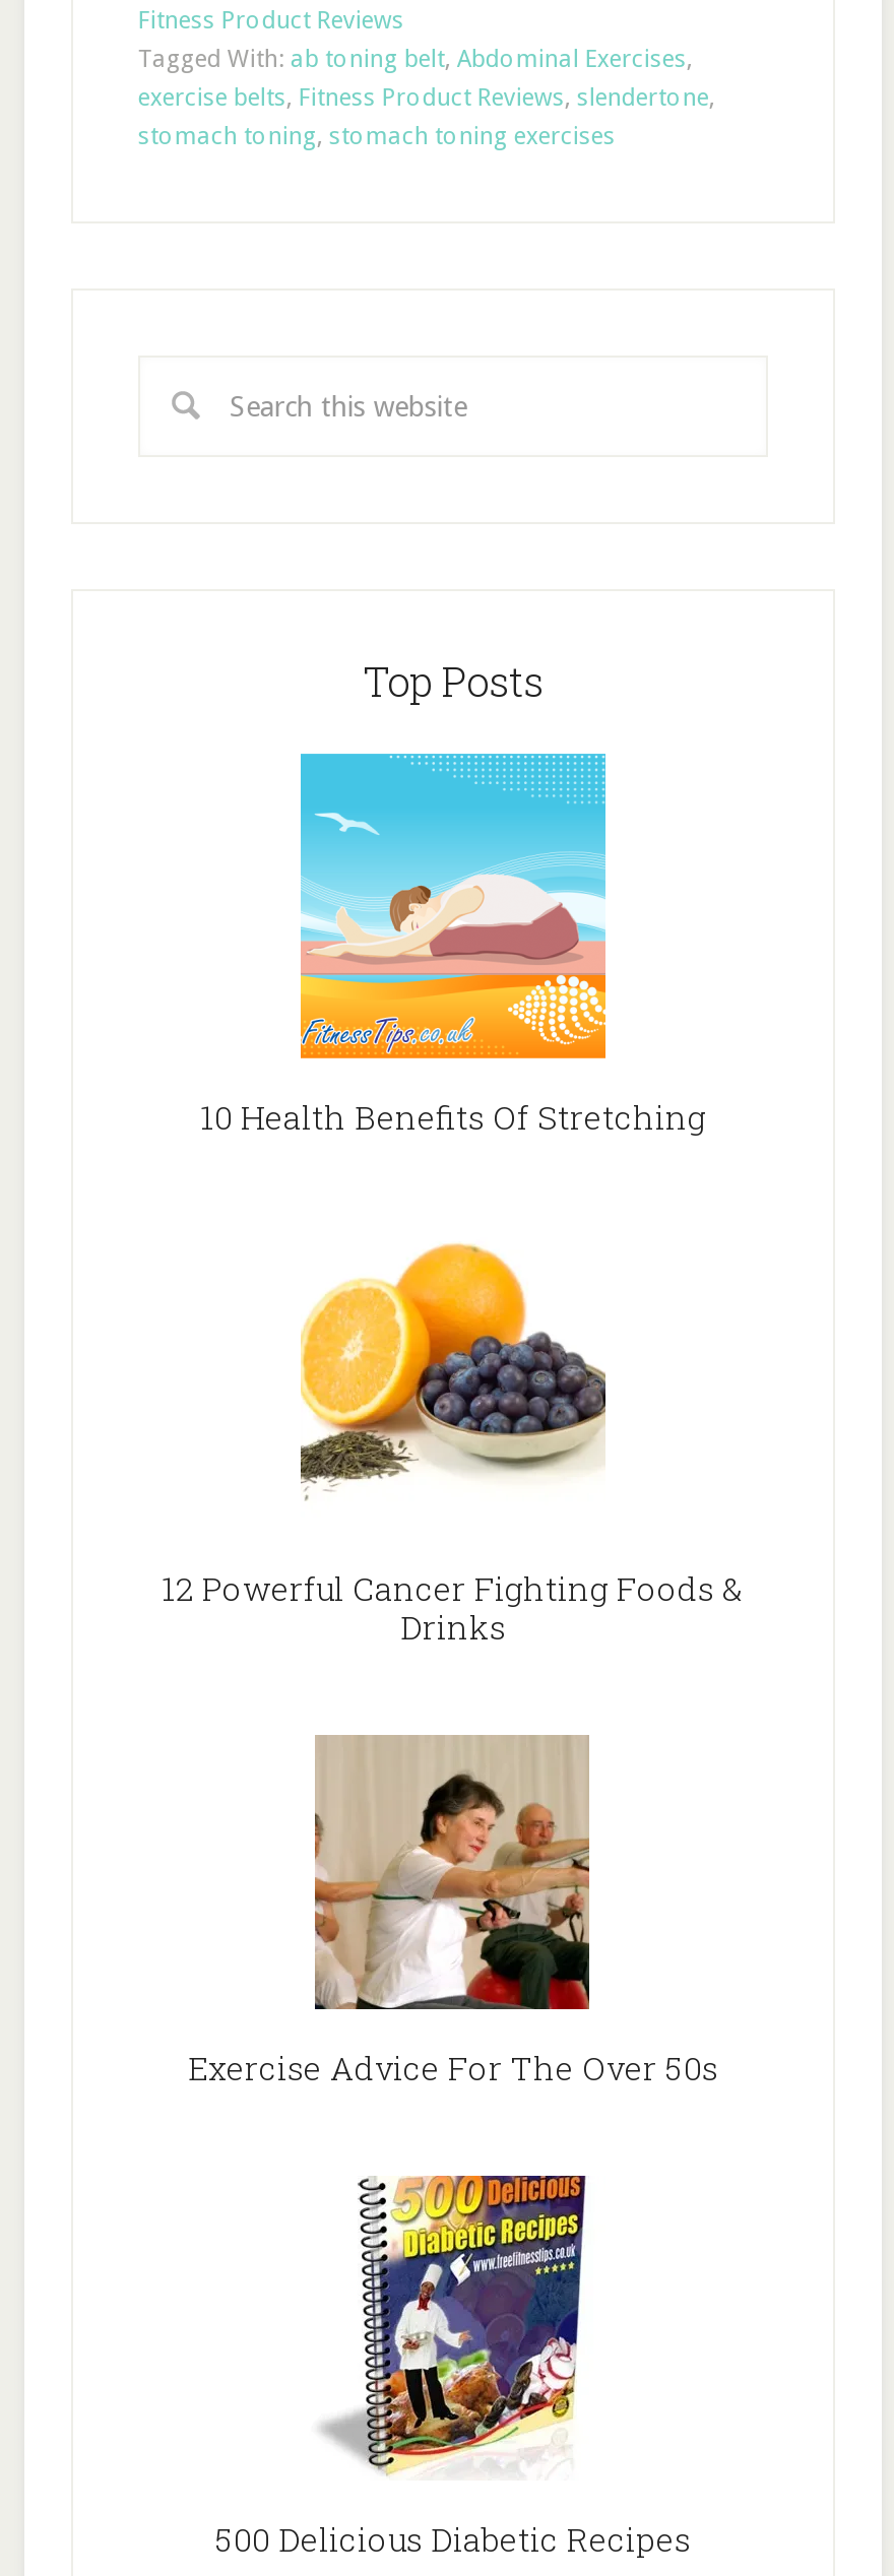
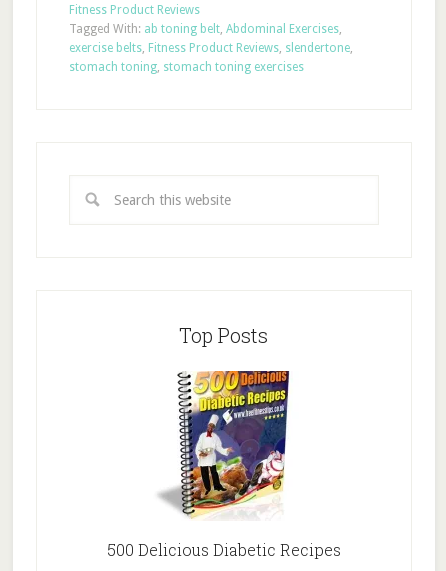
- [image]
- 10 Health Benefits Of Stretching

- [image]
- 12 Powerful Cancer Fighting Foods &
- Drinks

- [image]
- Exercise Advice For The Over 50s
